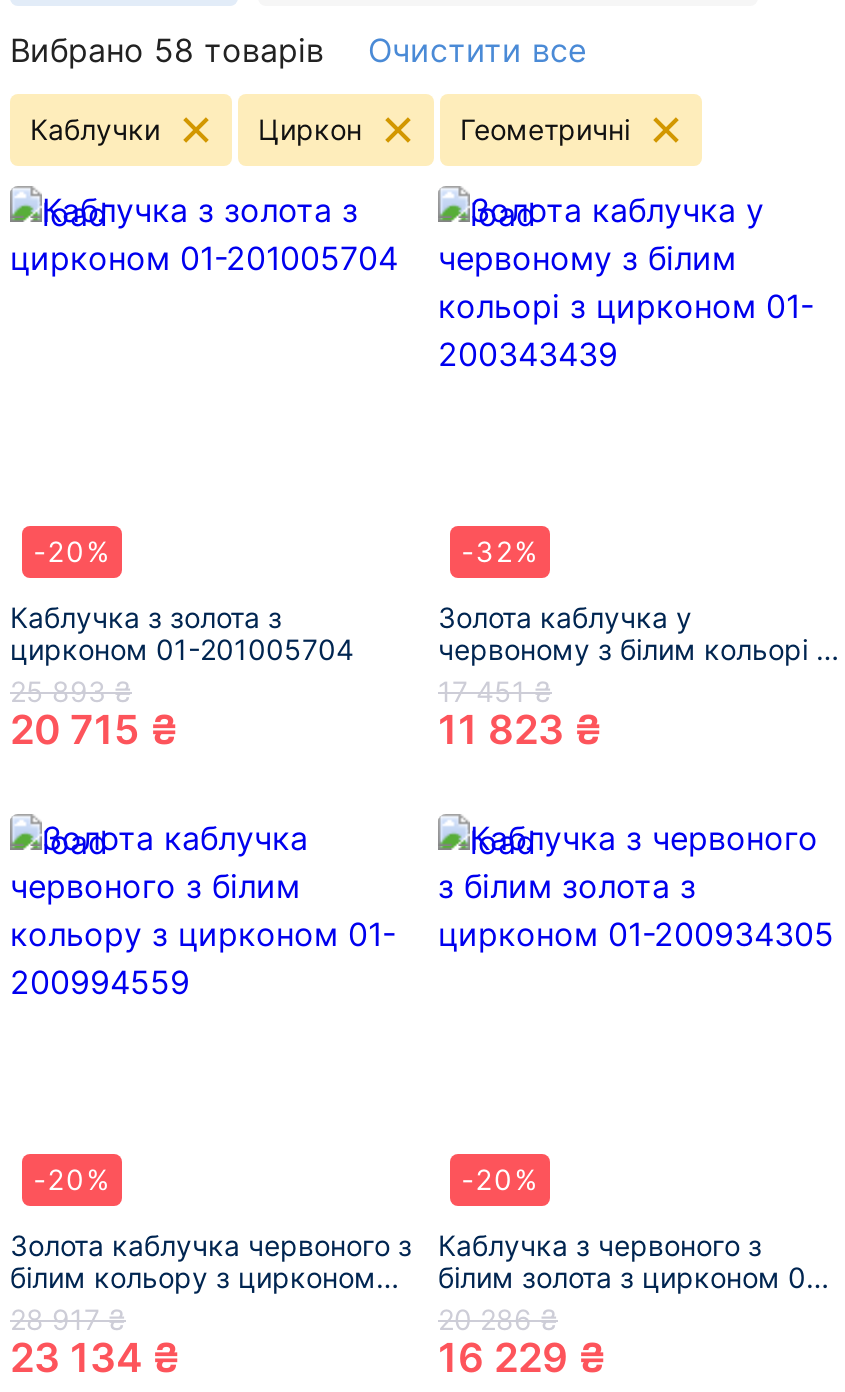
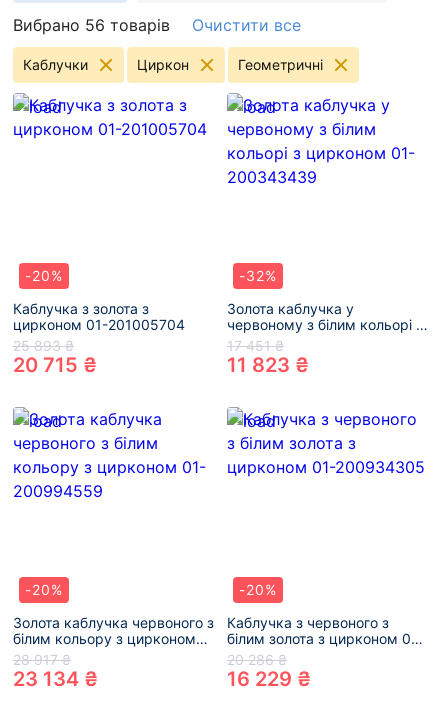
- Вибрано 58 товарів
+ Вибрано 56 товарів
